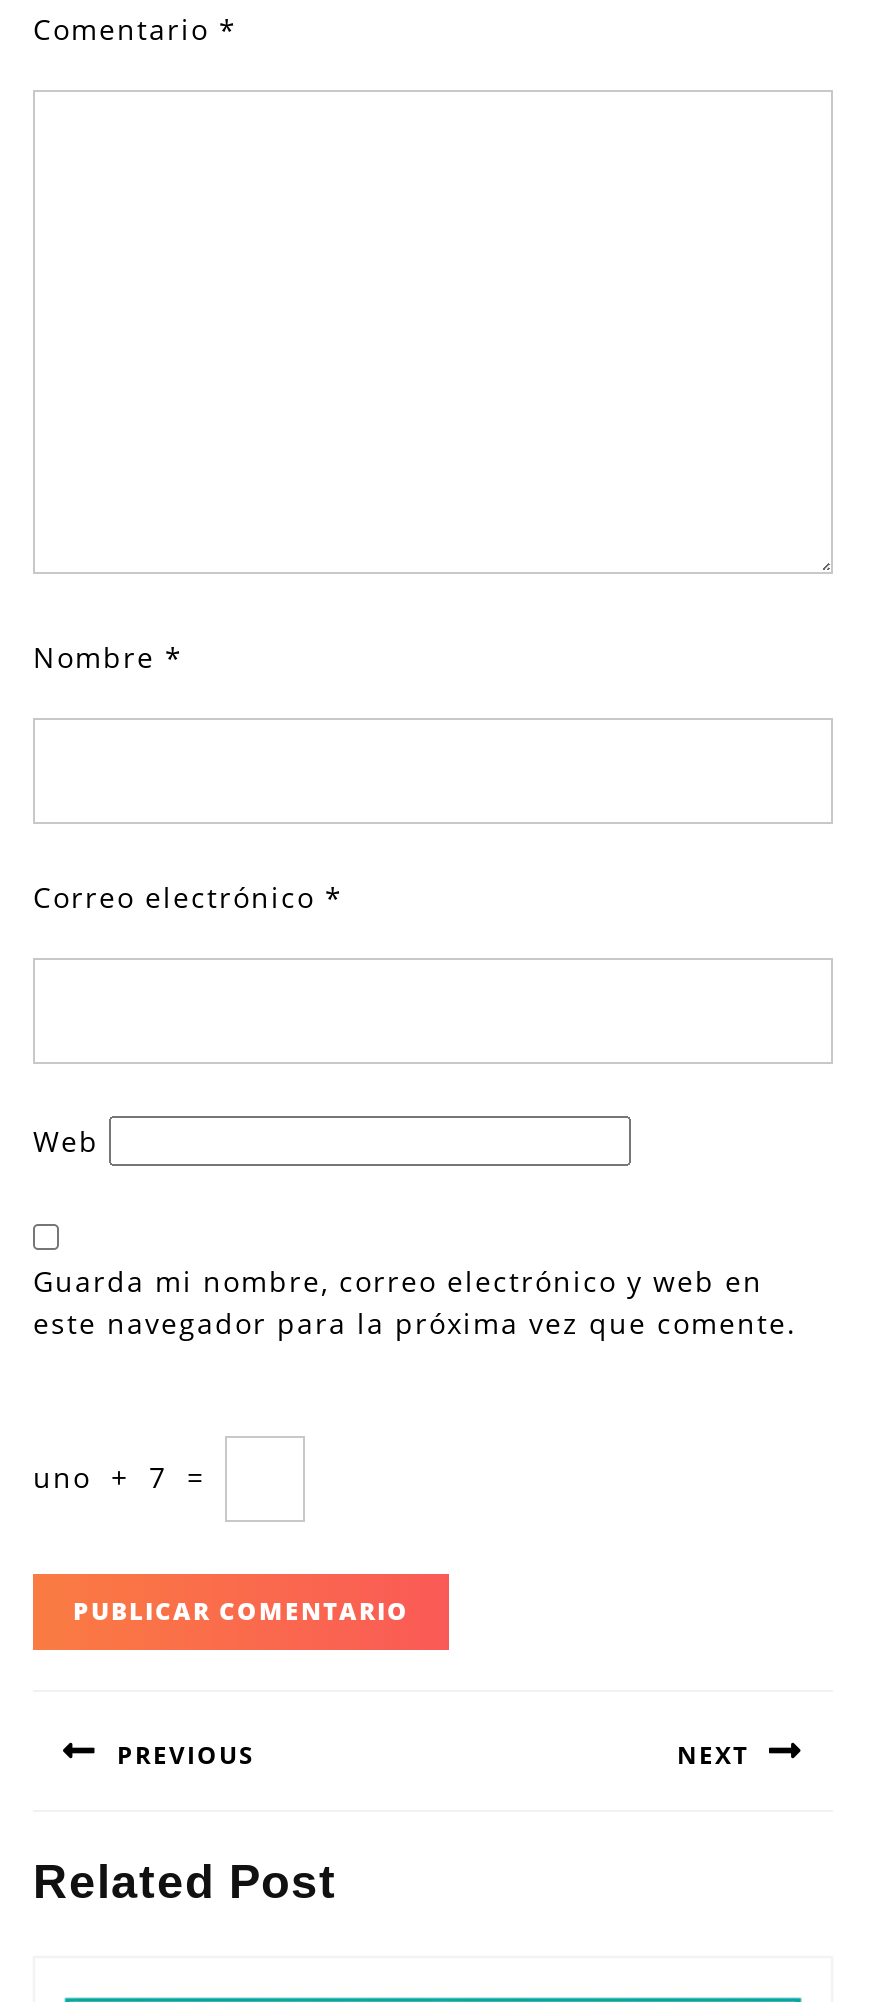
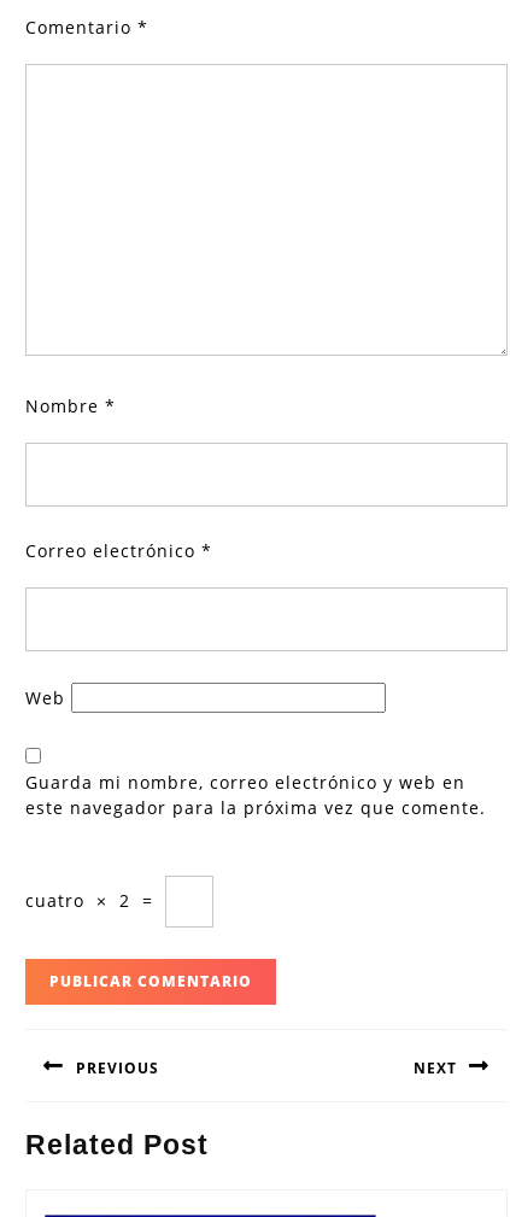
- uno + 7 =
+ cuatro × 2 =
